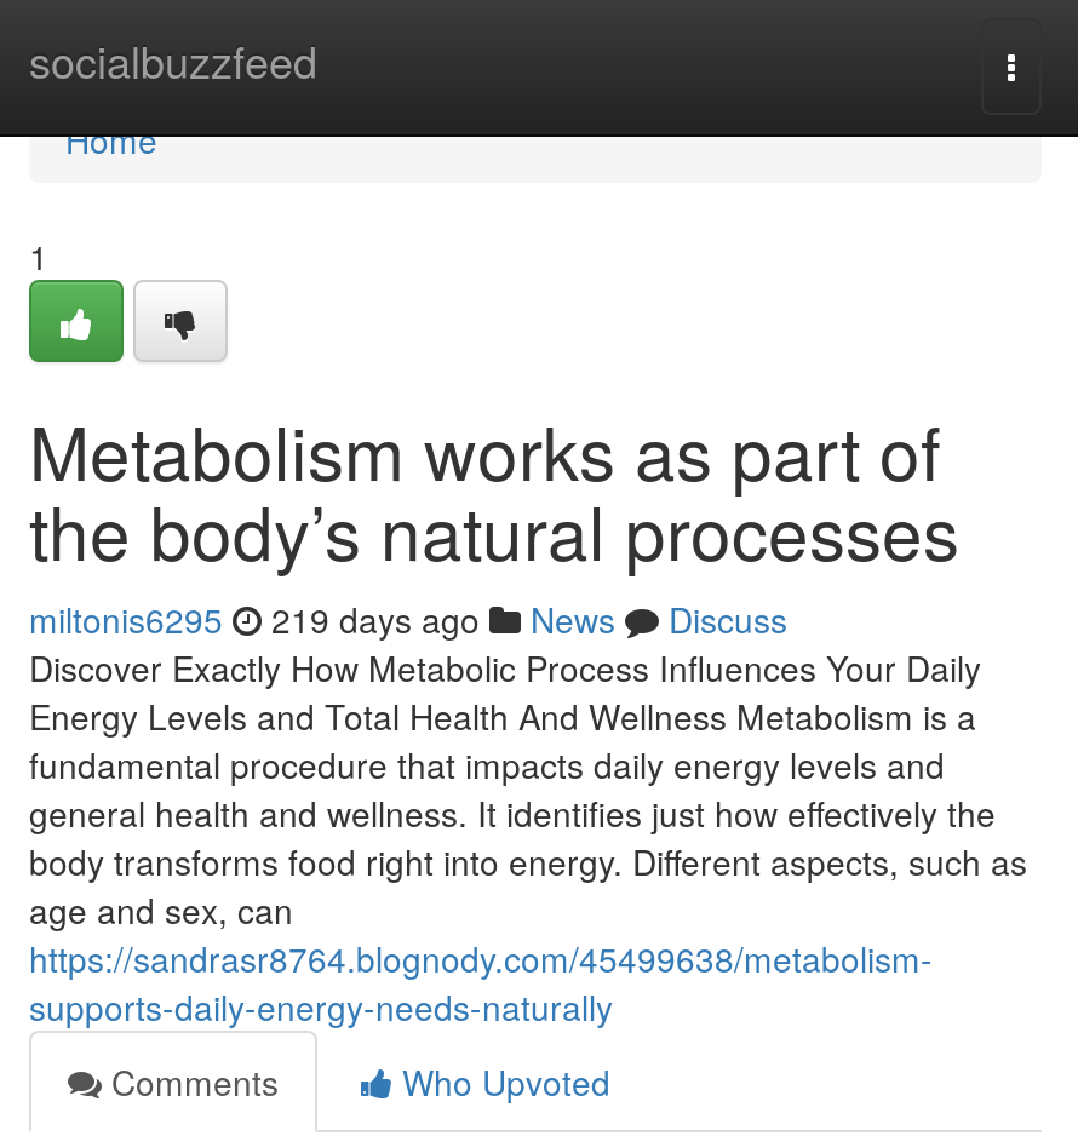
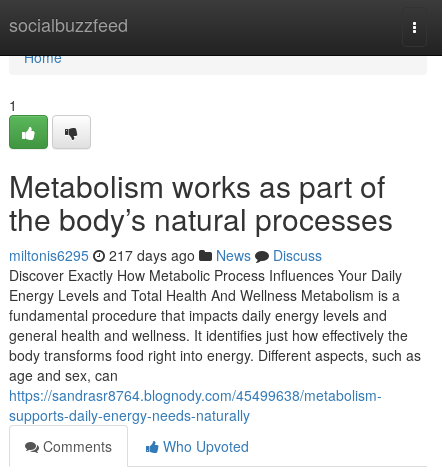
- miltonis6295 219 days ago News Discuss
+ miltonis6295 217 days ago News Discuss
